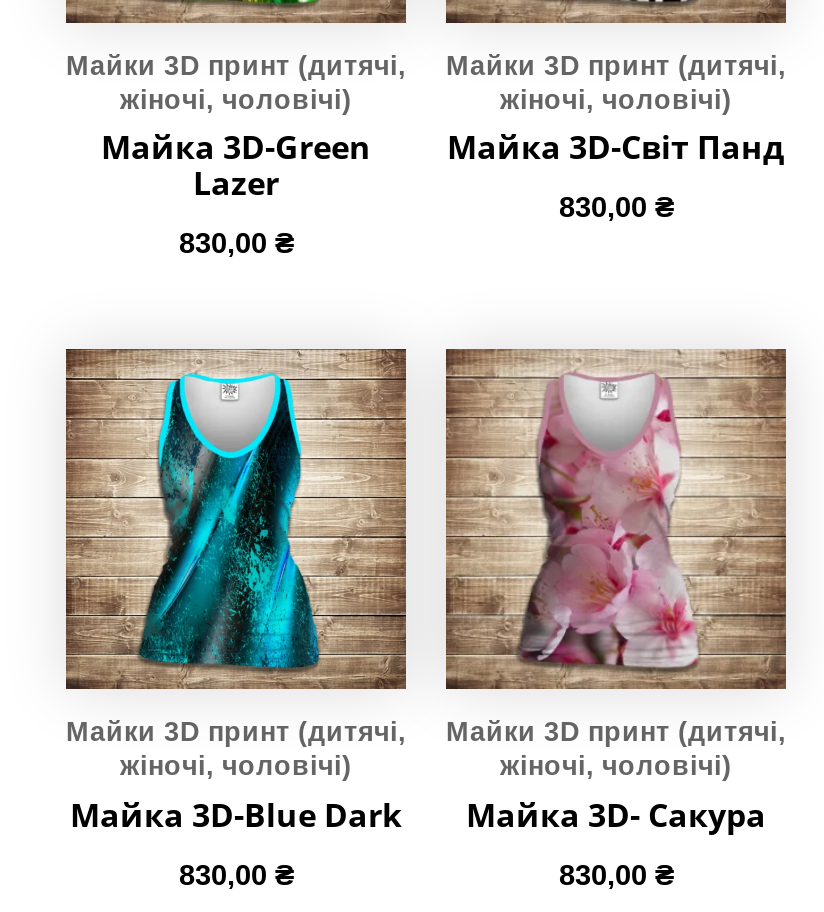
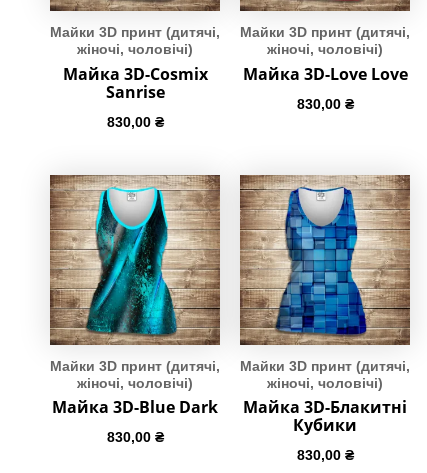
- Майка 3D-Green
- Lazer
+ Майка 3D-Cosmix
+ Sanrise

- Майка 3D-Світ Панд
+ Майка 3D-Love Love

- [image]
+ [image]

- Майка 3D- Сакура
+ Майка 3D-Блакитні
+ Кубики
